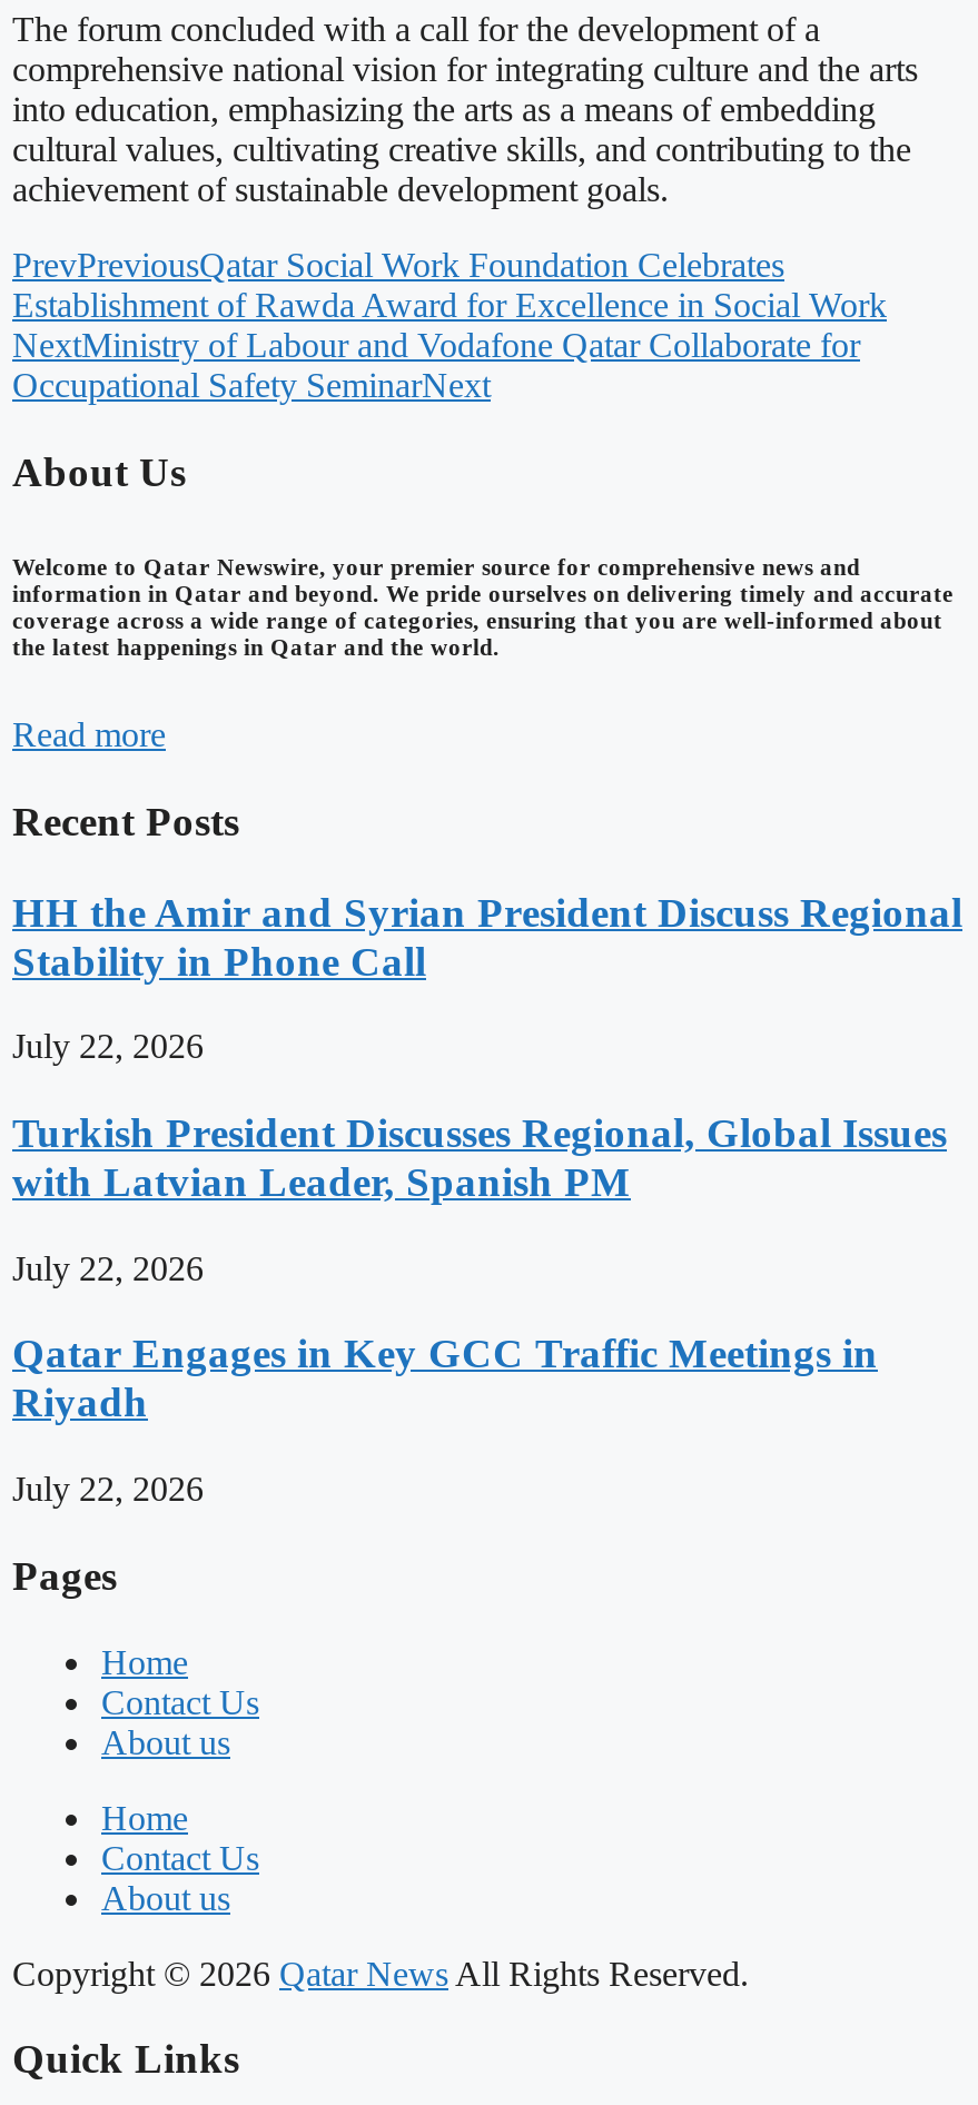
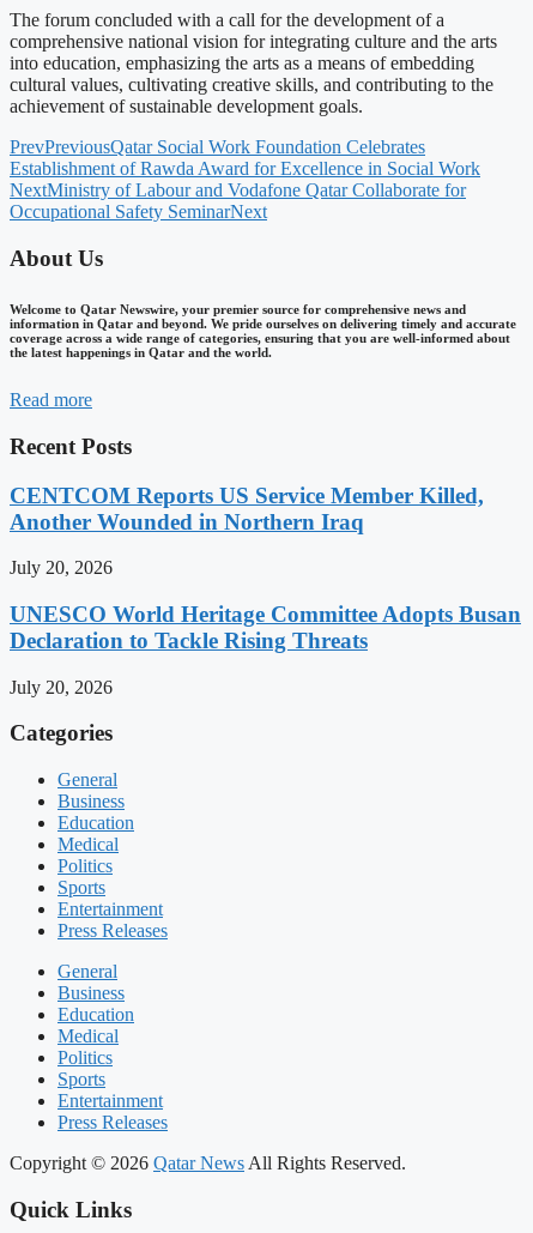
- HH the Amir and Syrian President Discuss Regional
- Stability in Phone Call
- July 22, 2026
- Turkish President Discusses Regional, Global Issues
- with Latvian Leader, Spanish PM
- July 22, 2026
- Qatar Engages in Key GCC Traffic Meetings in
- Riyadh
- July 22, 2026
- Pages
- Home
- Contact Us
- About us
- Home
- Contact Us
- About us
+ CENTCOM Reports US Service Member Killed,
+ Another Wounded in Northern Iraq
+ July 20, 2026
+ UNESCO World Heritage Committee Adopts Busan
+ Declaration to Tackle Rising Threats
+ July 20, 2026
+ Categories
+ General
+ Business
+ Education
+ Medical
+ Politics
+ Sports
+ Entertainment
+ Press Releases
+ General
+ Business
+ Education
+ Medical
+ Politics
+ Sports
+ Entertainment
+ Press Releases
